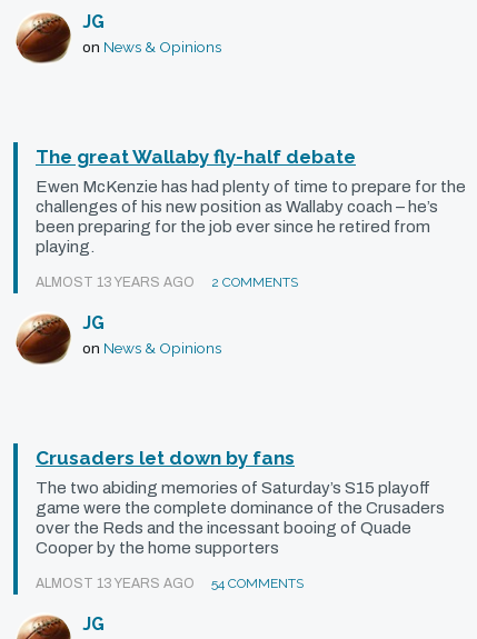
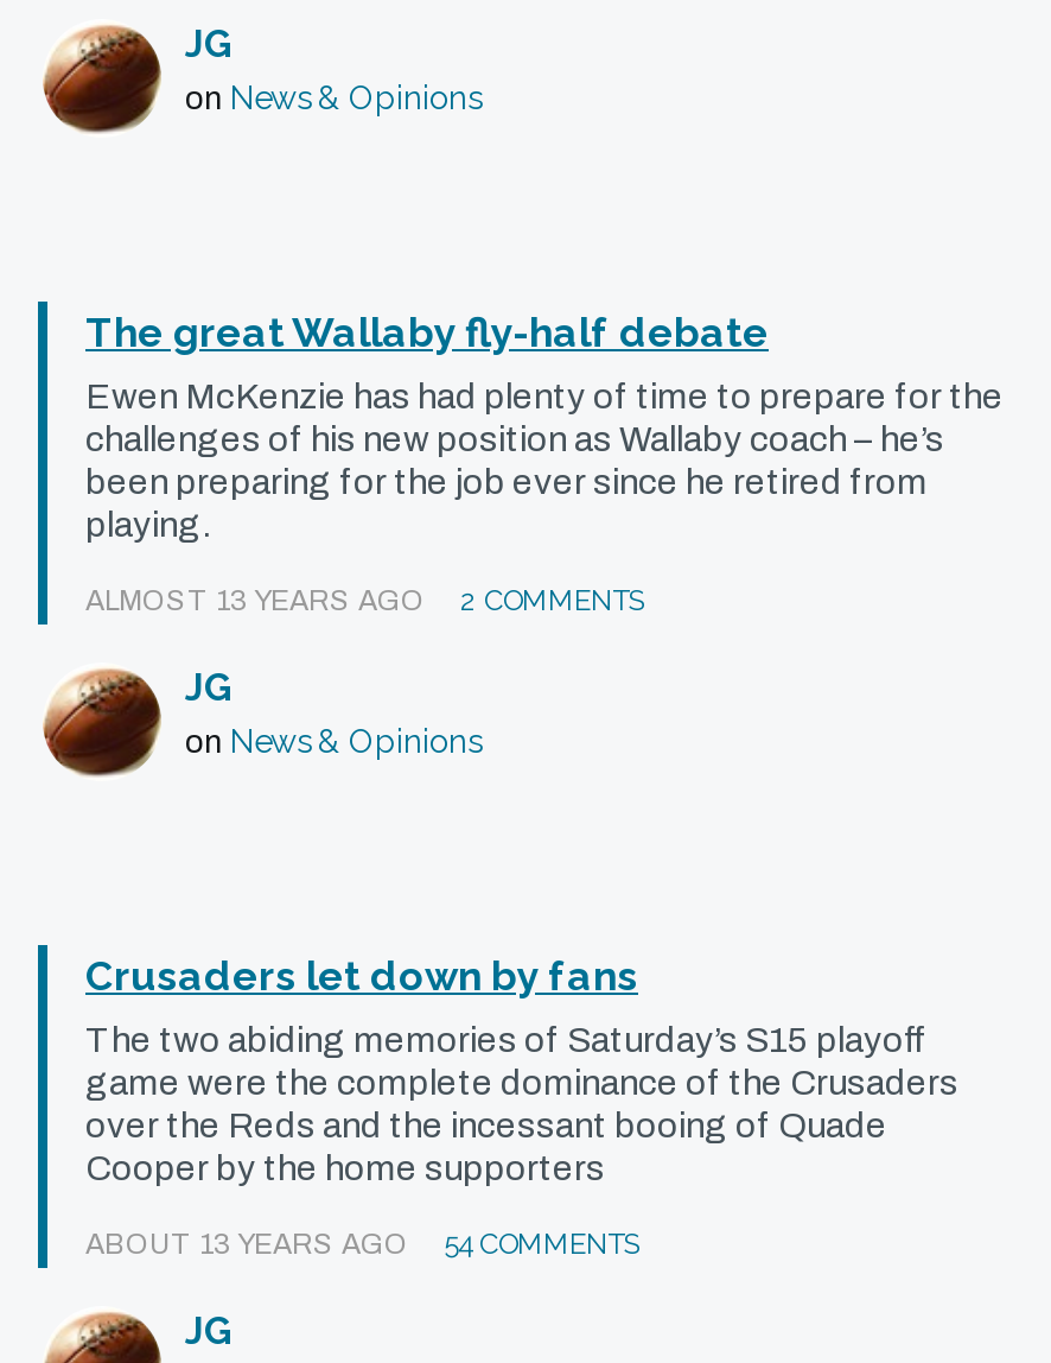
- ALMOST 13 YEARS AGO 54 COMMENTS
+ ABOUT 13 YEARS AGO 54 COMMENTS
